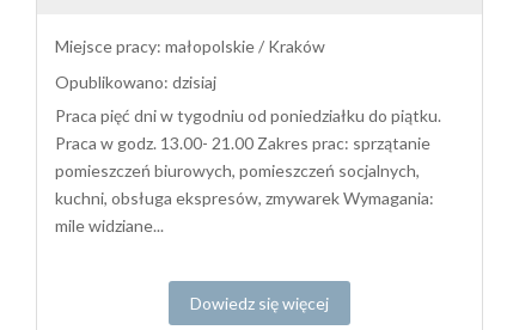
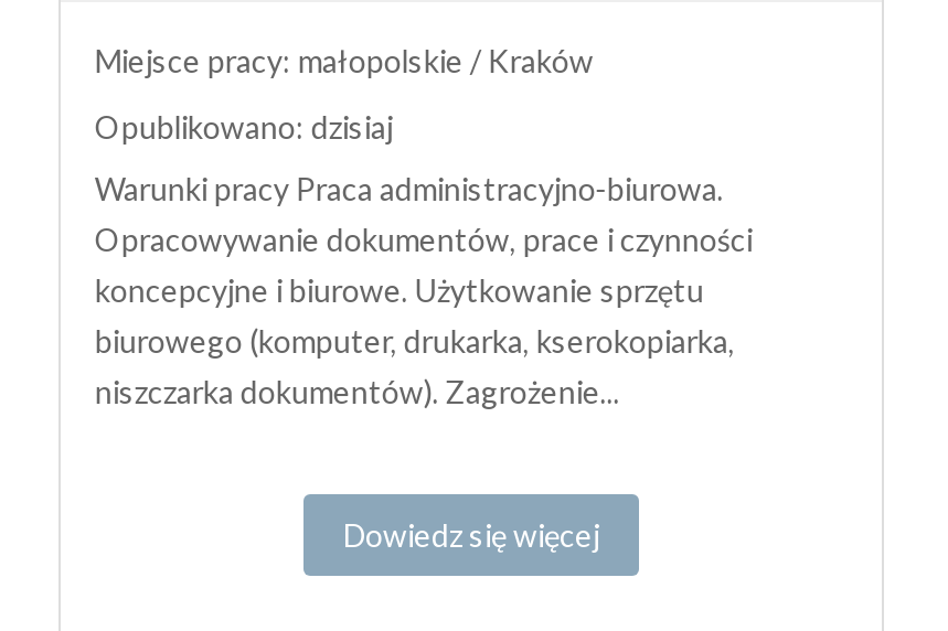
- Praca pięć dni w tygodniu od poniedziałku do piątku.
- Praca w godz. 13.00- 21.00 Zakres prac: sprzątanie
- pomieszczeń biurowych, pomieszczeń socjalnych,
- kuchni, obsługa ekspresów, zmywarek Wymagania:
- mile widziane...
+ Warunki pracy Praca administracyjno-biurowa.
+ Opracowywanie dokumentów, prace i czynności
+ koncepcyjne i biurowe. Użytkowanie sprzętu
+ biurowego (komputer, drukarka, kserokopiarka,
+ niszczarka dokumentów). Zagrożenie...
